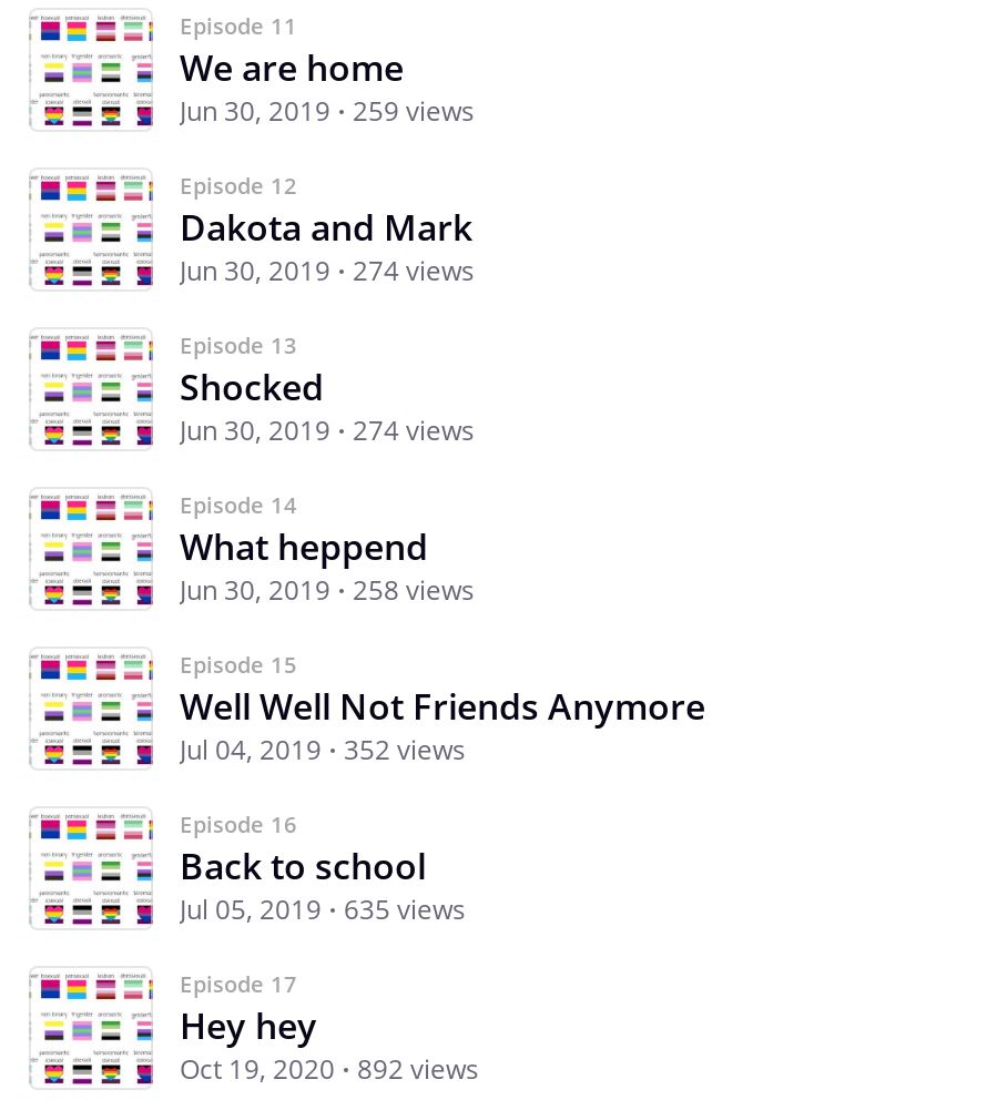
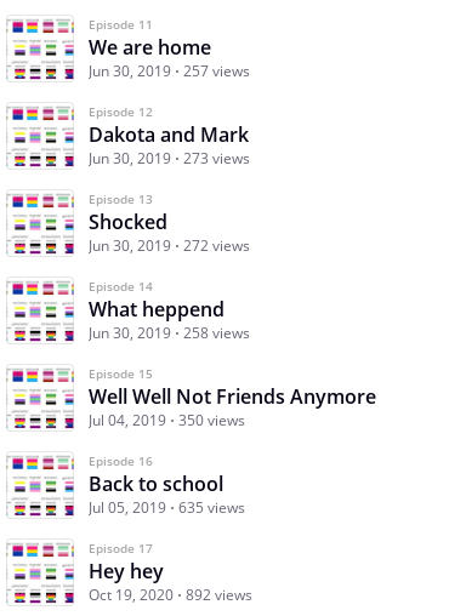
- Jun 30, 2019 259 views
+ Jun 30, 2019 257 views

- Jun 30, 2019 274 views
+ Jun 30, 2019 273 views

- Jun 30, 2019 274 views
+ Jun 30, 2019 272 views

- Jul 04, 2019 352 views
+ Jul 04, 2019 350 views
